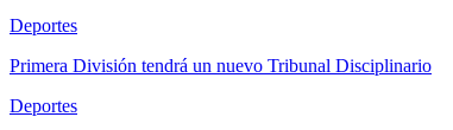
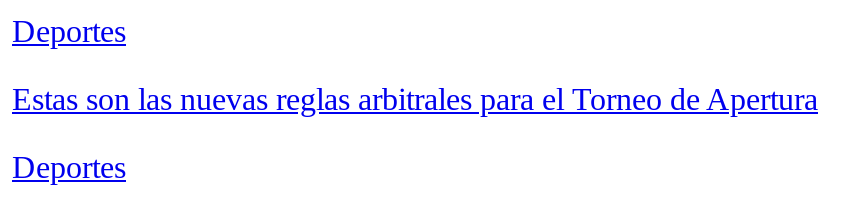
- Primera División tendrá un nuevo Tribunal Disciplinario
+ Estas son las nuevas reglas arbitrales para el Torneo de Apertura
